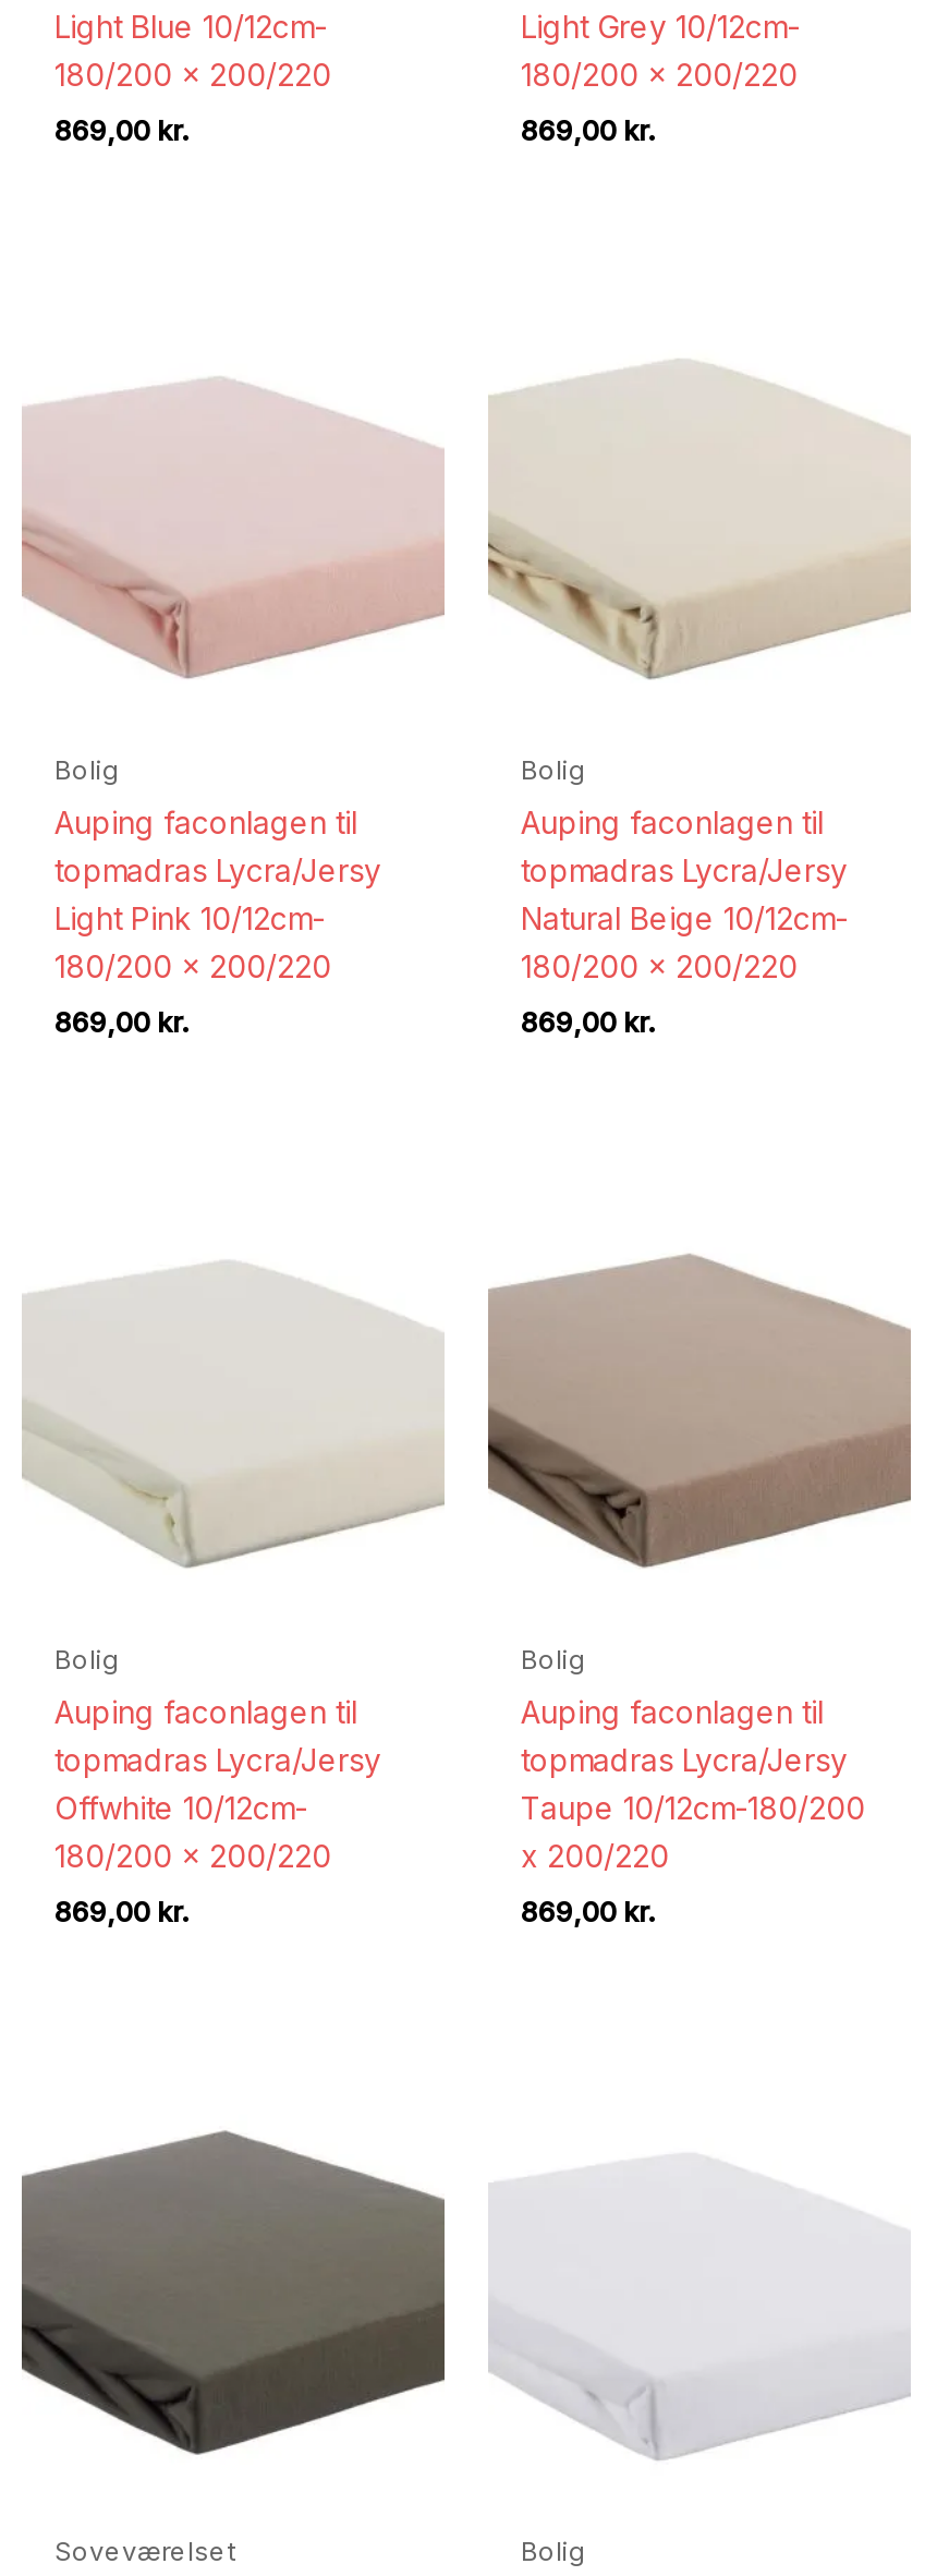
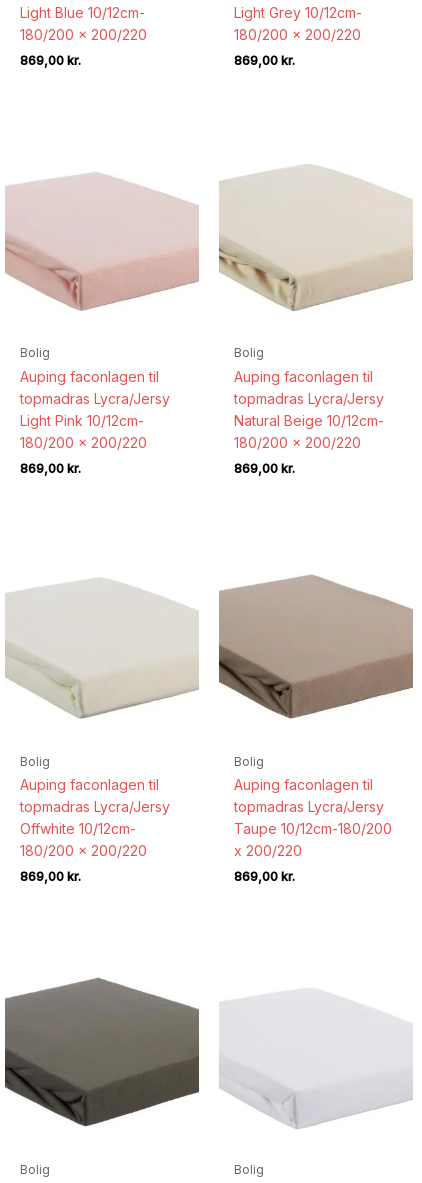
- Soveværelset
+ Bolig
